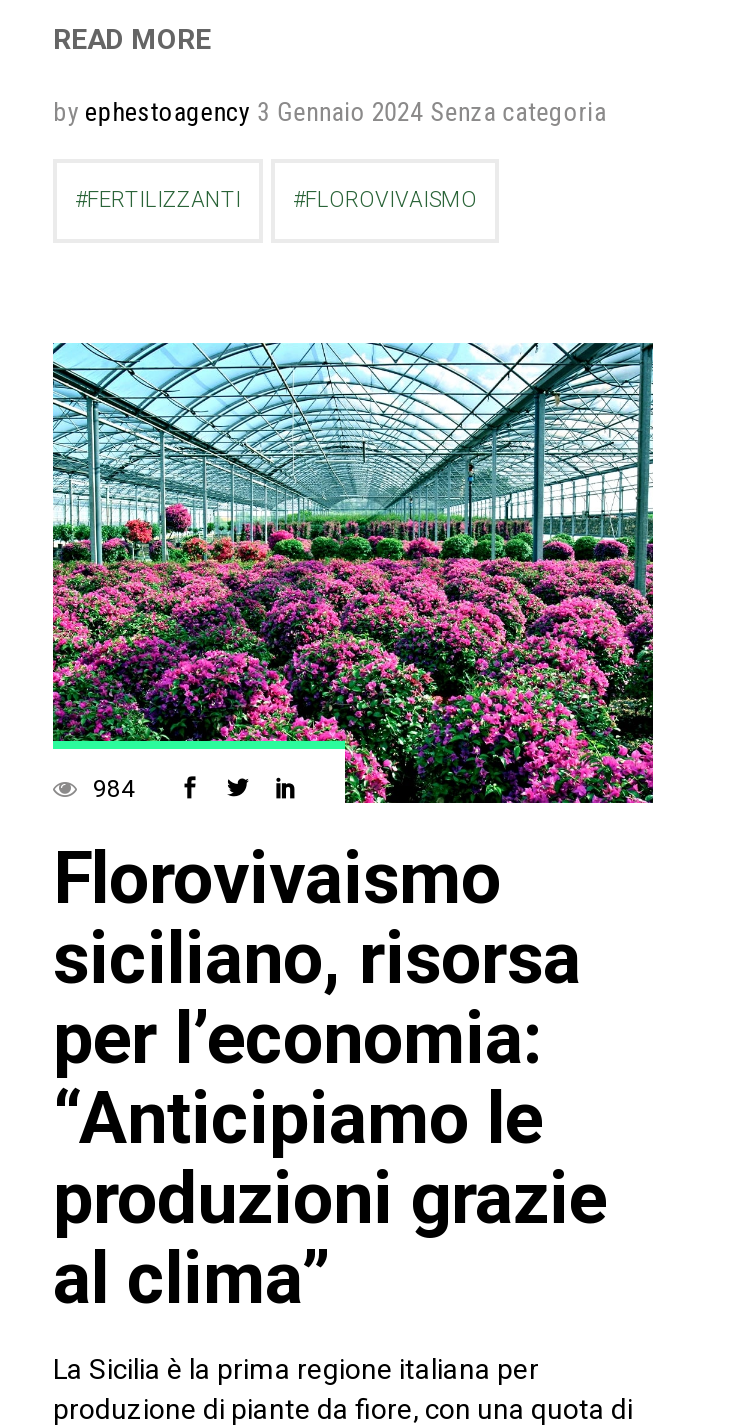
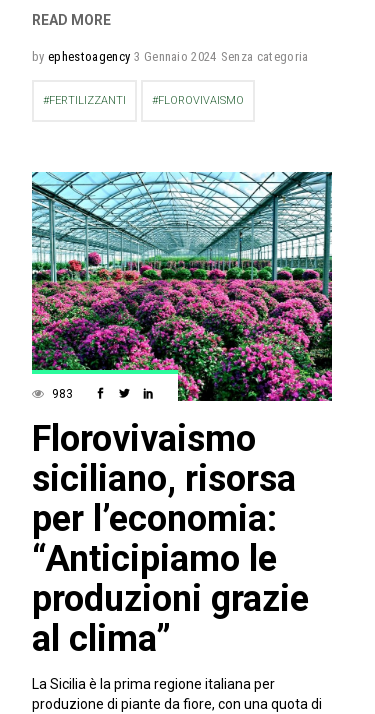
- 984
+ 983
